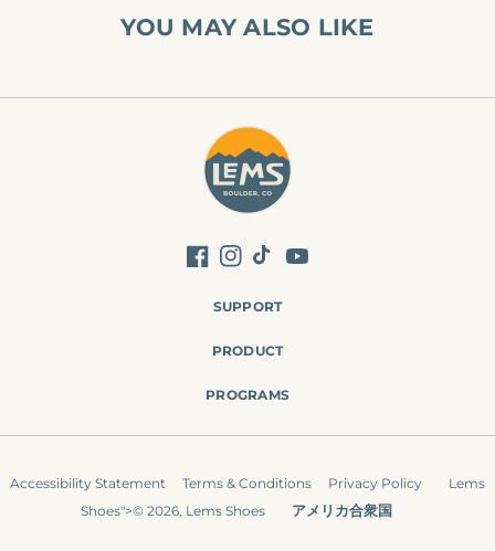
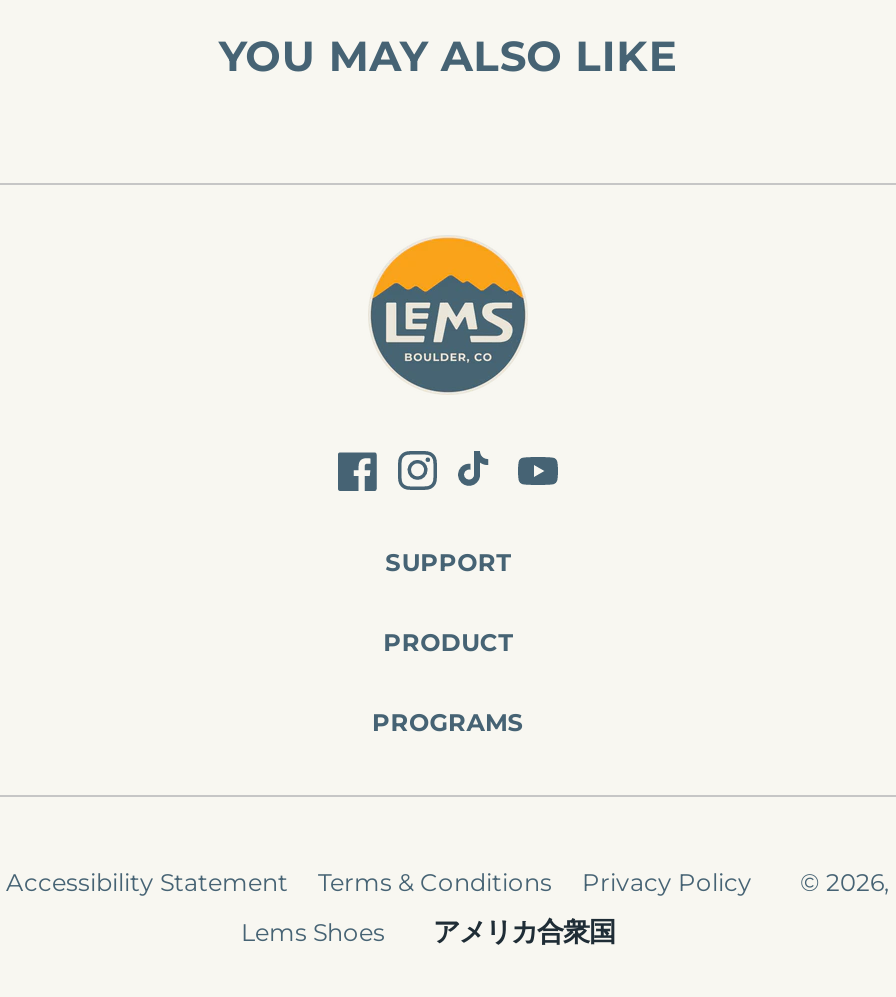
- Lems
+ © 2026,

- Shoes">© 2026, Lems Shoes
+ Lems Shoes
